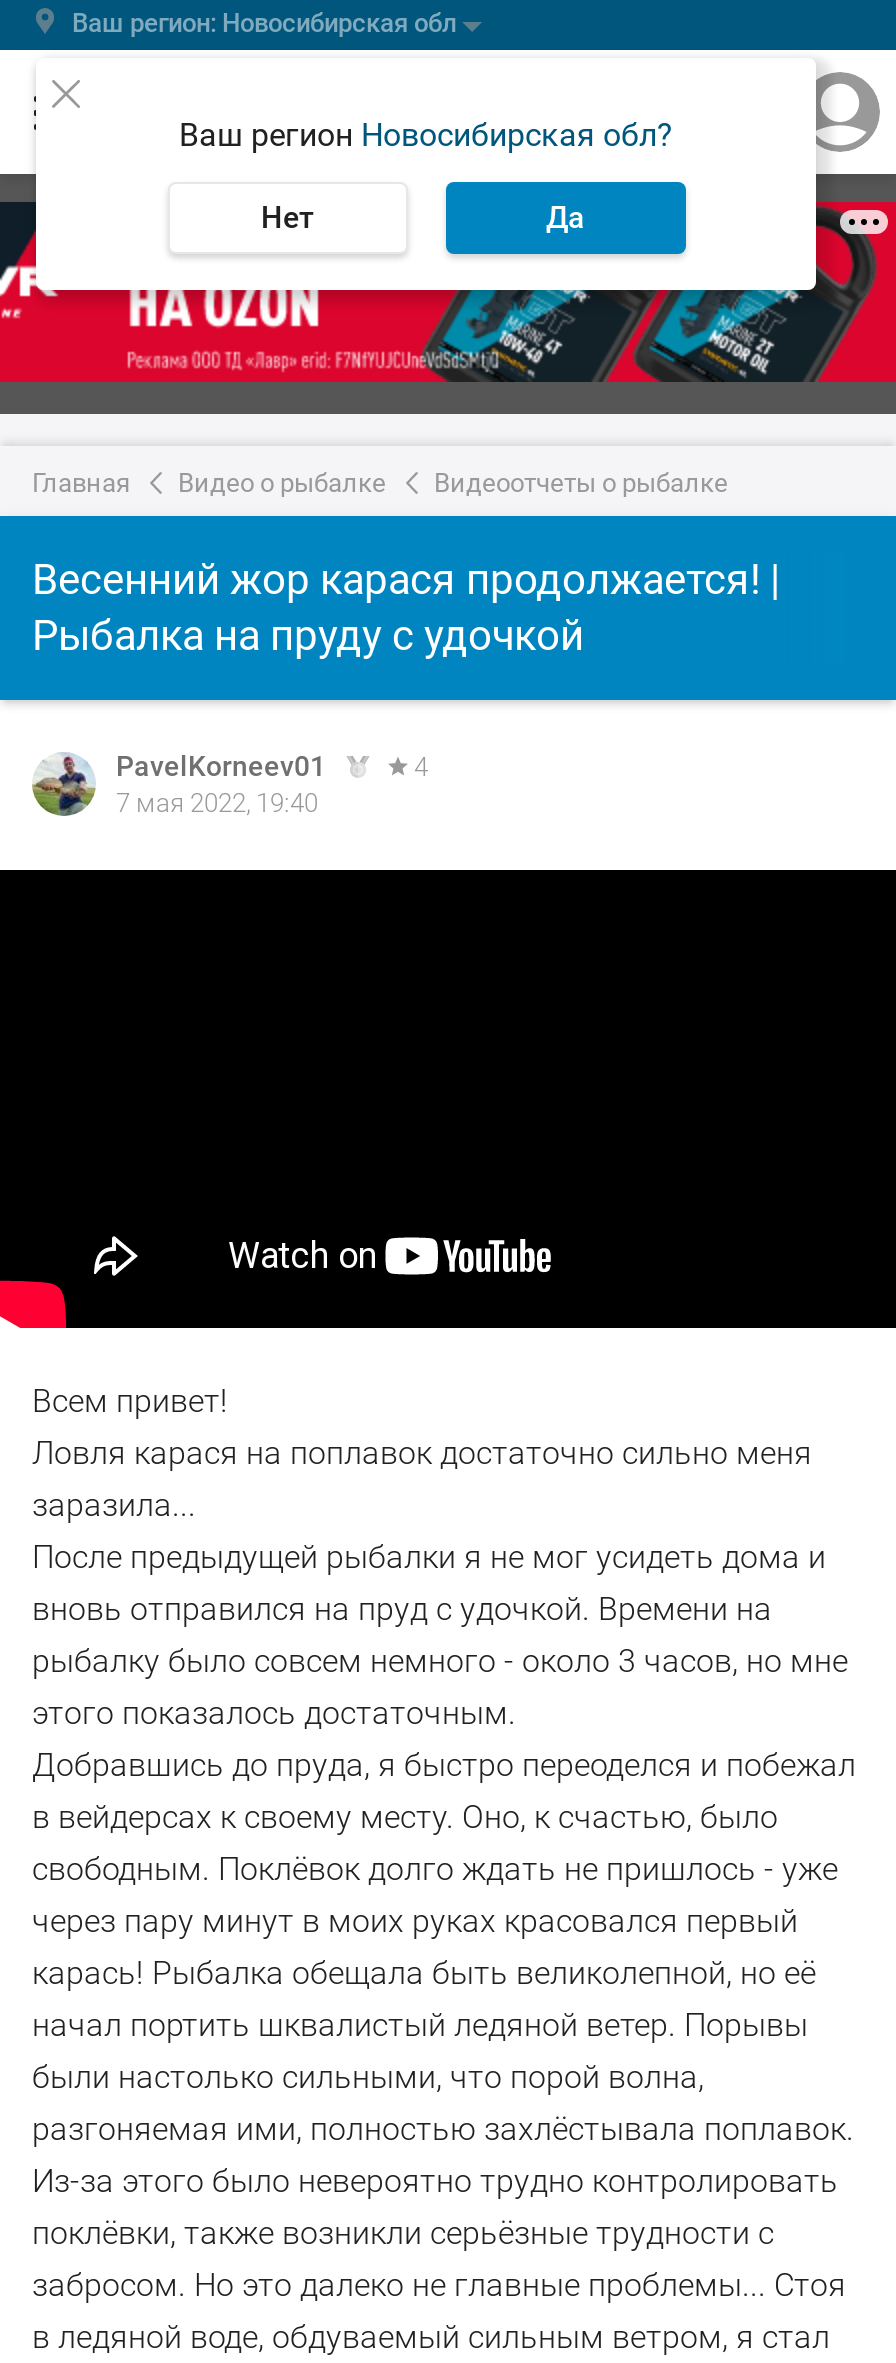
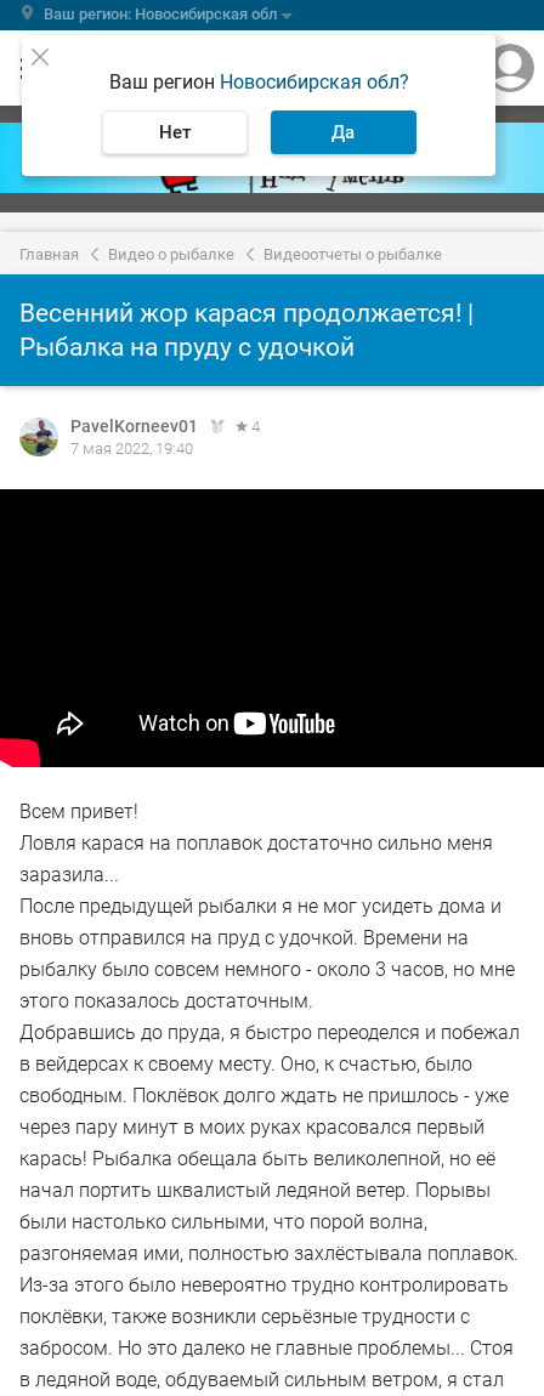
- [image]
+ [image]
